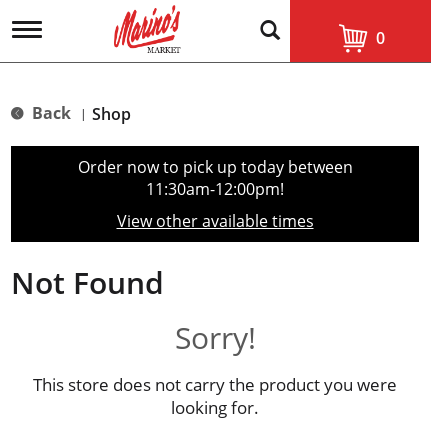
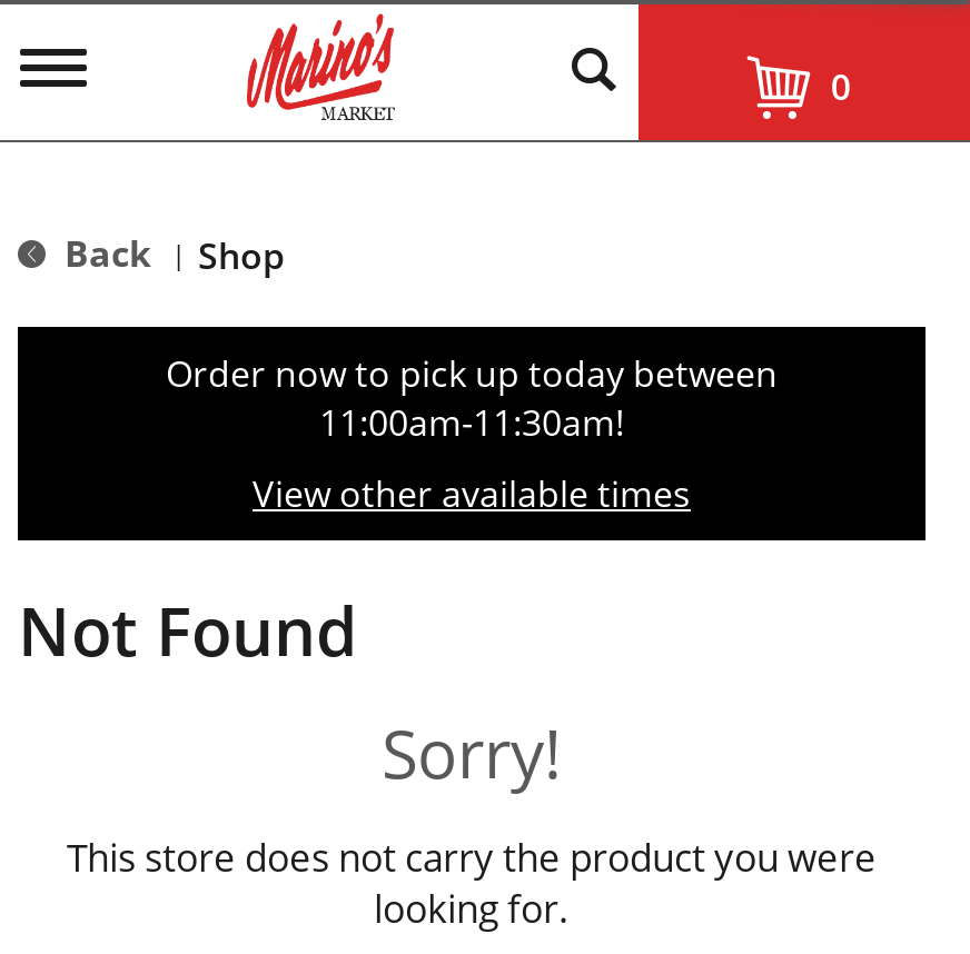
- 11:30am-12:00pm!
+ 11:00am-11:30am!
